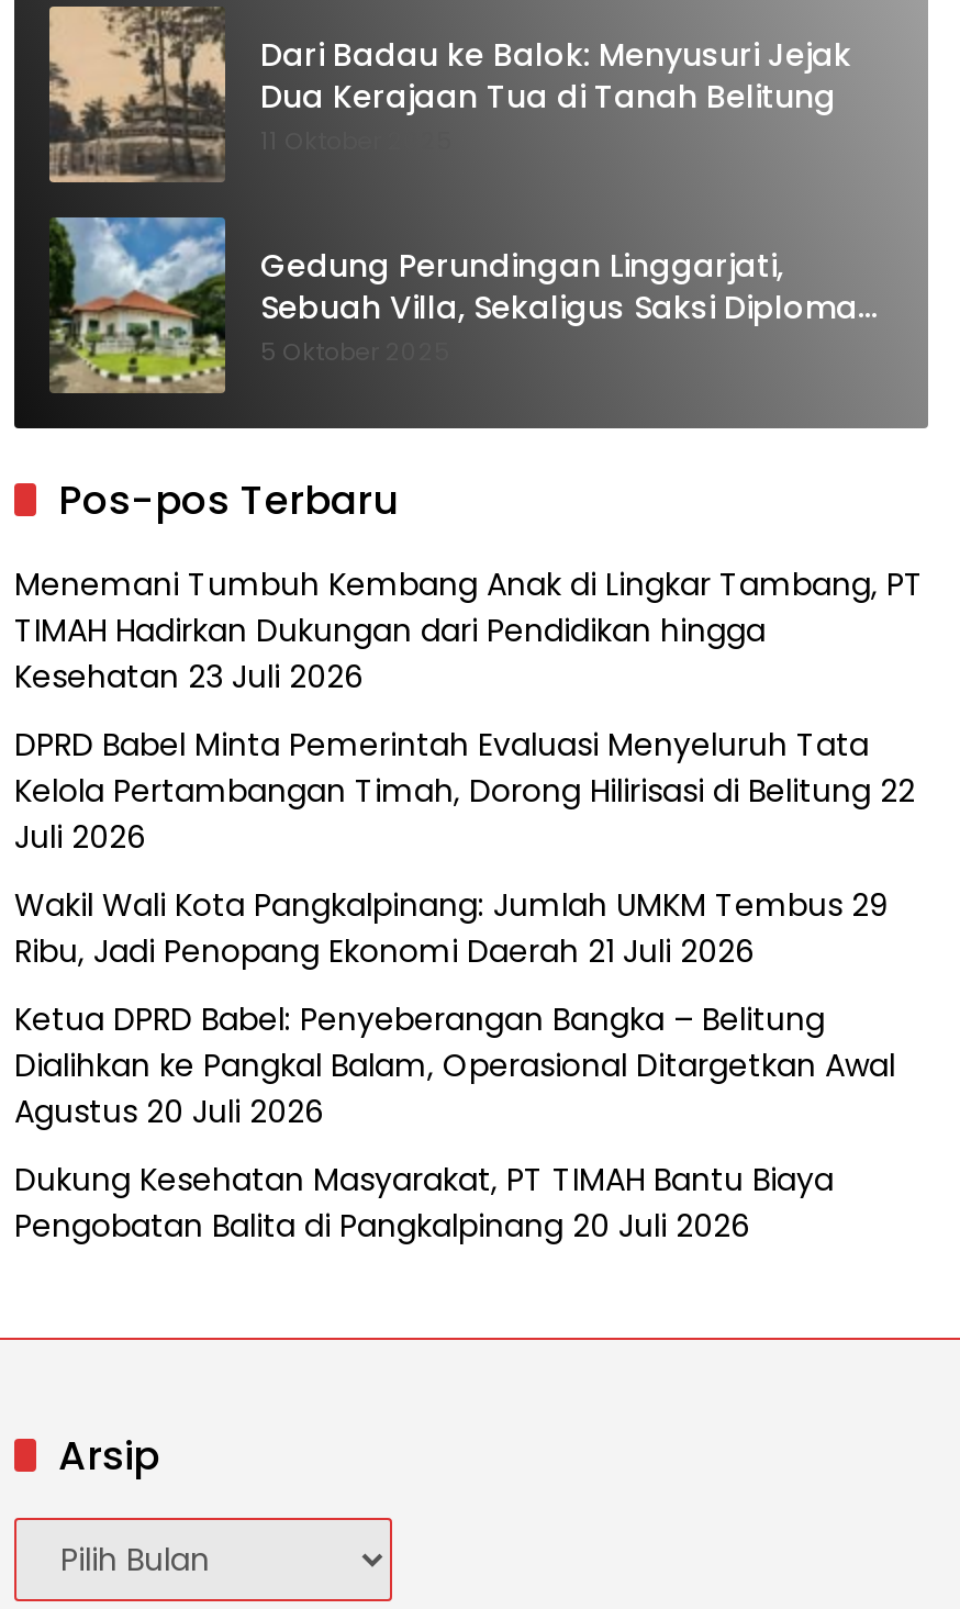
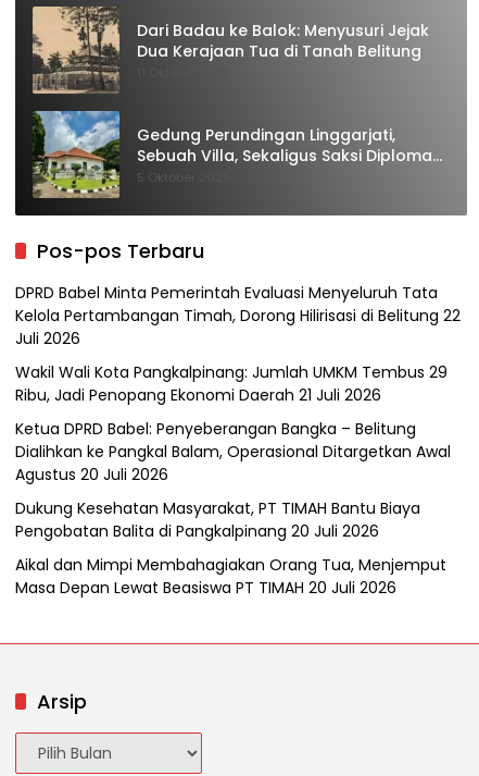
- Menemani Tumbuh Kembang Anak di Lingkar Tambang, PT
- TIMAH Hadirkan Dukungan dari Pendidikan hingga
- Kesehatan 23 Juli 2026

moved up: DPRD Babel Minta Pemerintah Evaluasi Menyeluruh Tata | Kelola Pertambangan Timah, Dorong Hilirisasi di Belitung 22 | Juli 2026 | ... | Dukung Kesehatan Masyarakat, PT TIMAH Bantu Biaya | Pengobatan Balita di Pangkalpinang 20 Juli 2026

+ Aikal dan Mimpi Membahagiakan Orang Tua, Menjemput
+ Masa Depan Lewat Beasiswa PT TIMAH 20 Juli 2026
